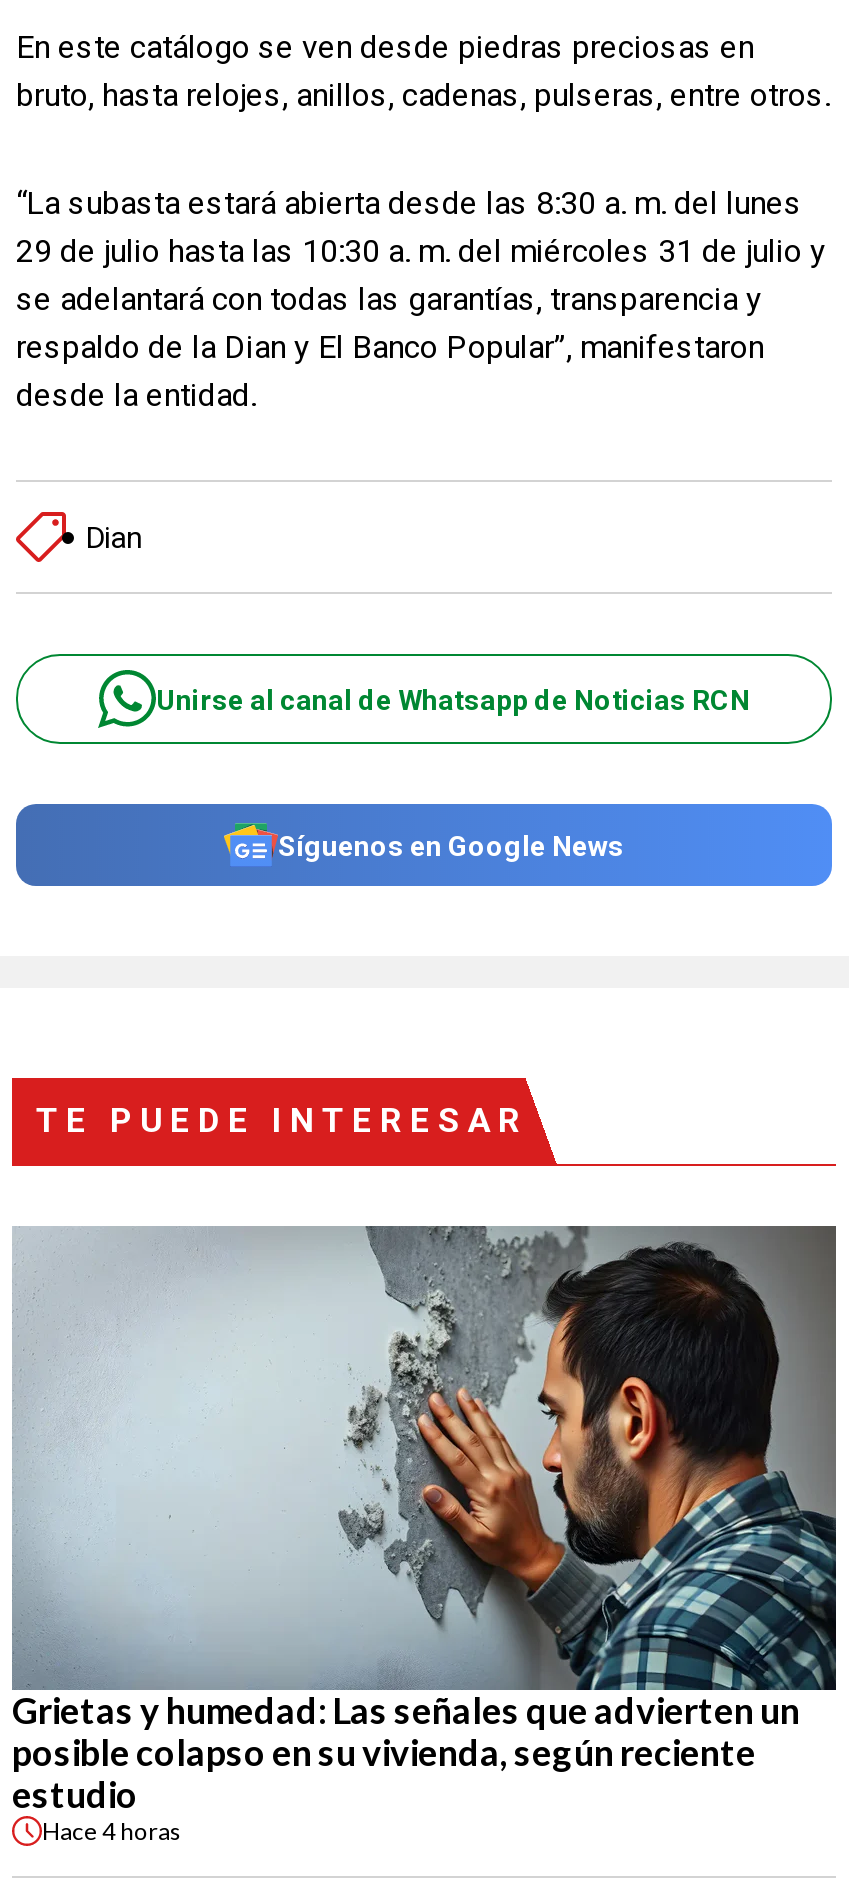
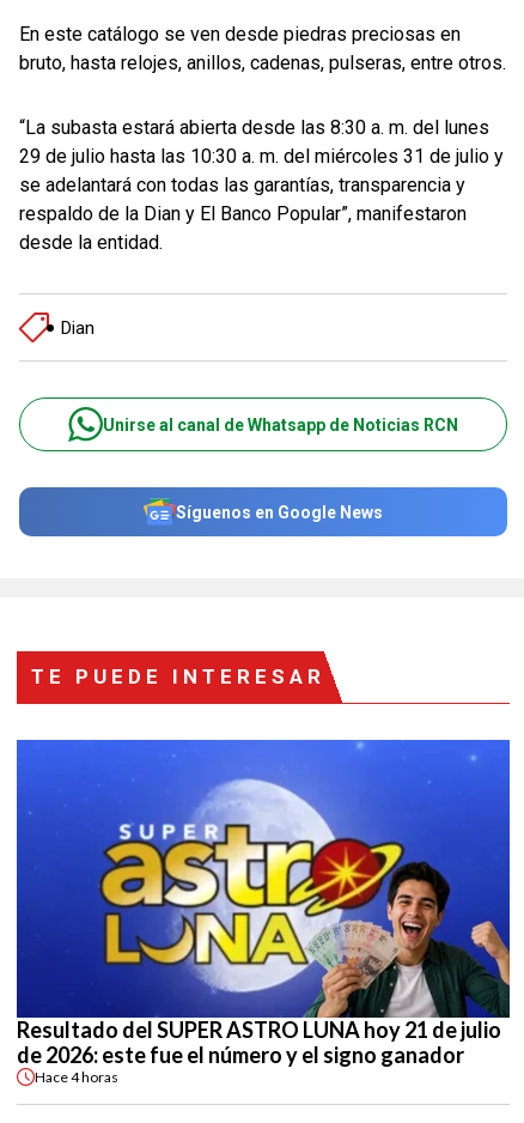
- [image]
- Grietas y humedad: Las señales que advierten un
- posible colapso en su vivienda, según reciente
- estudio
+ [image]
+ Resultado del SUPER ASTRO LUNA hoy 21 de julio
+ de 2026: este fue el número y el signo ganador
